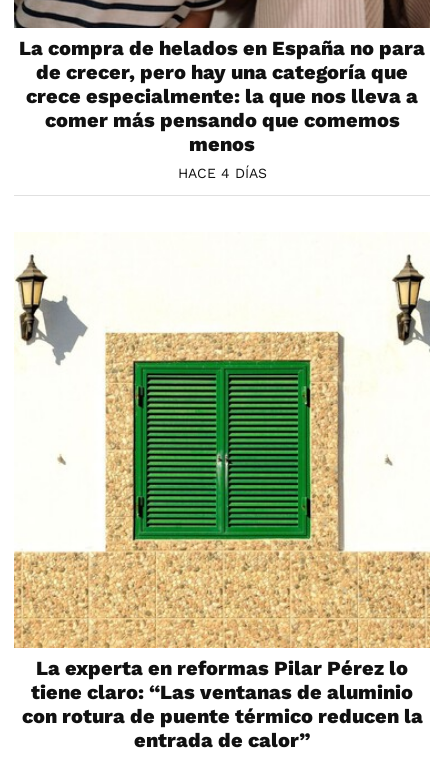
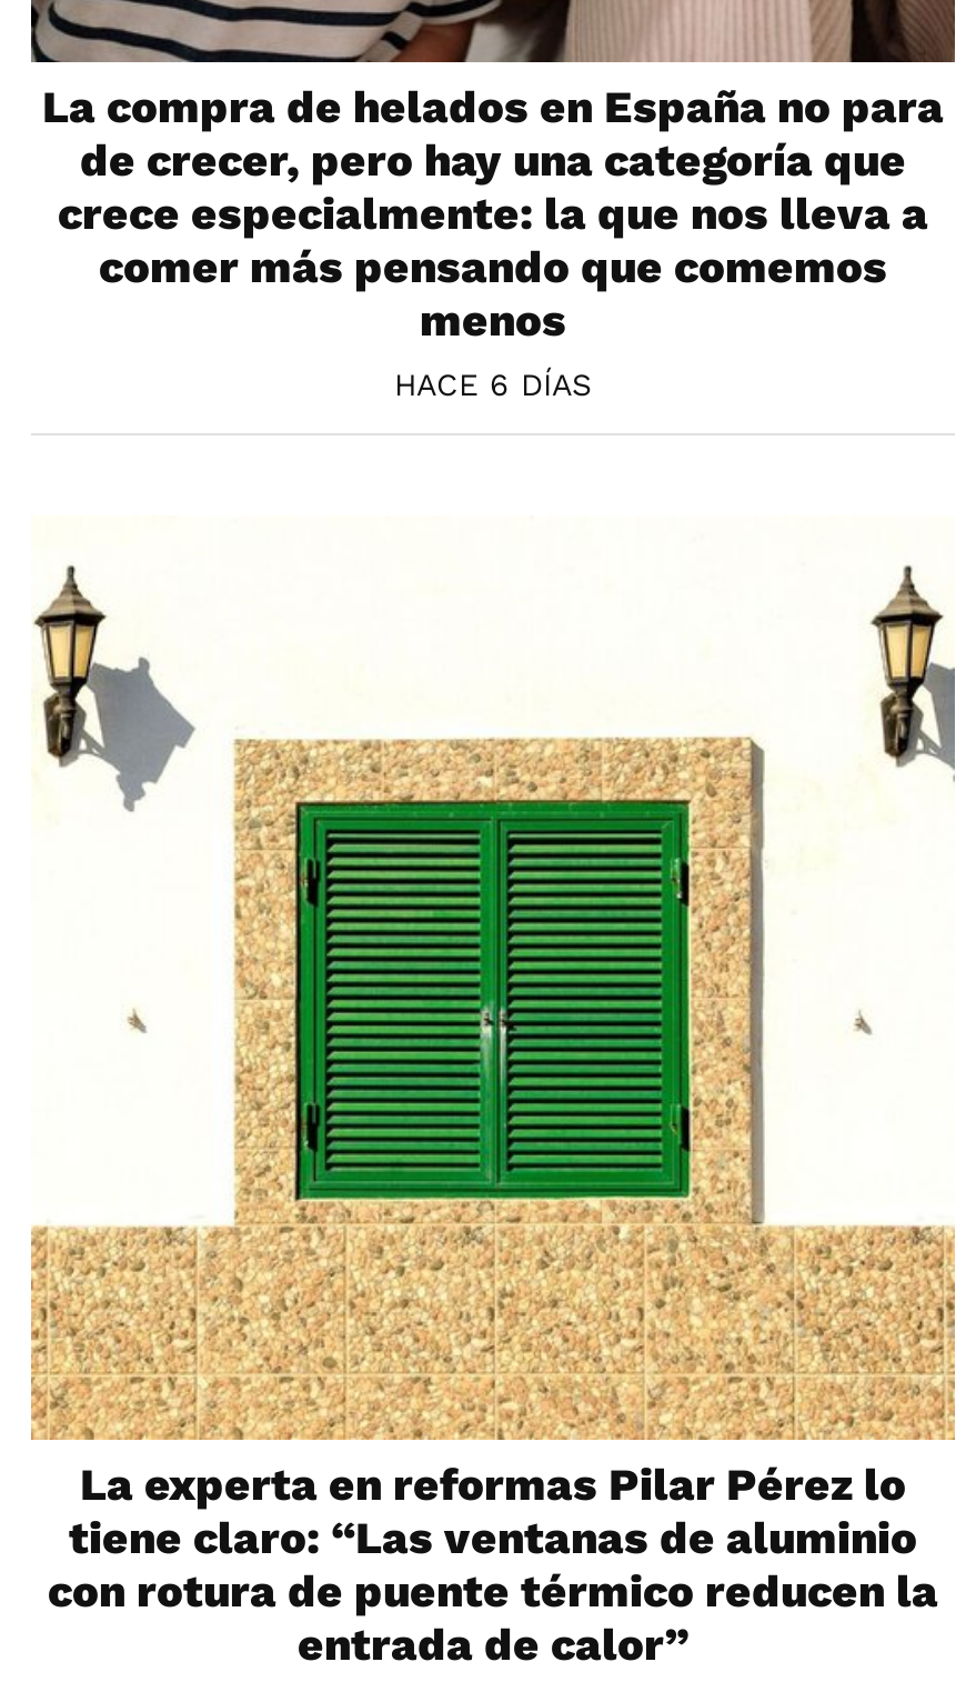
- HACE 4 DÍAS
+ HACE 6 DÍAS
